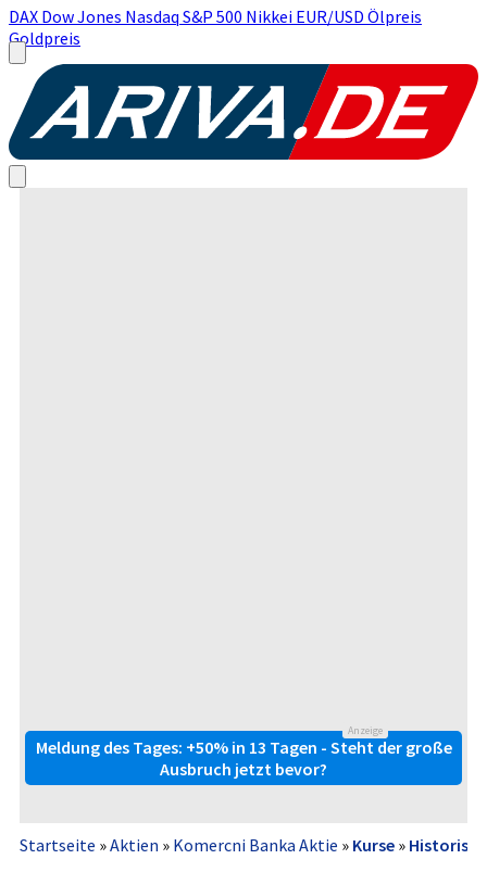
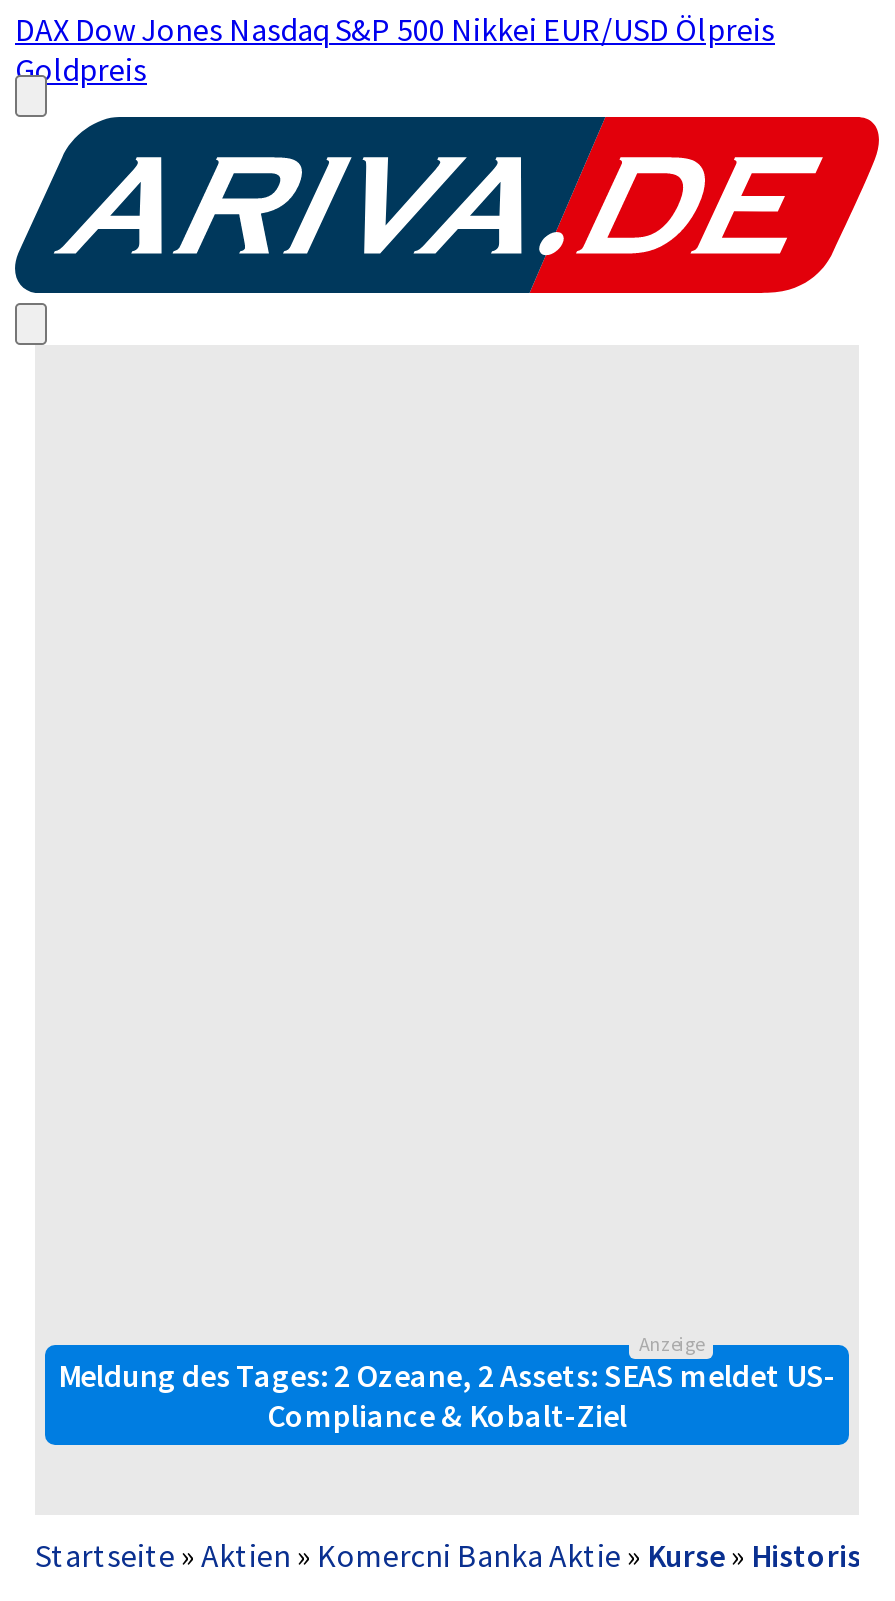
- Meldung des Tages: +50% in 13 Tagen - Steht der große
- Ausbruch jetzt bevor?
+ Meldung des Tages: 2 Ozeane, 2 Assets: SEAS meldet US-
+ Compliance & Kobalt-Ziel
